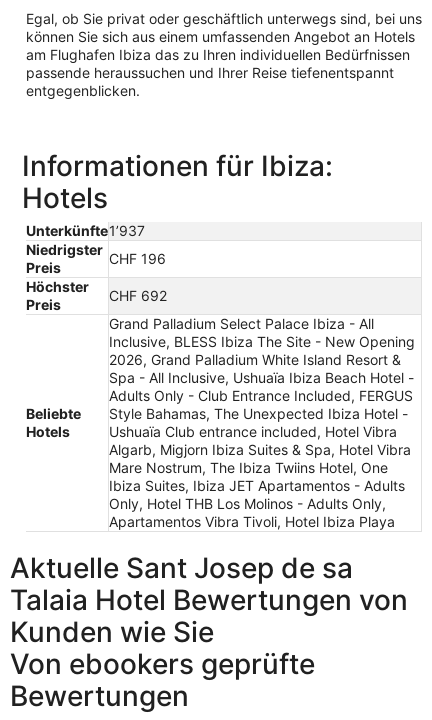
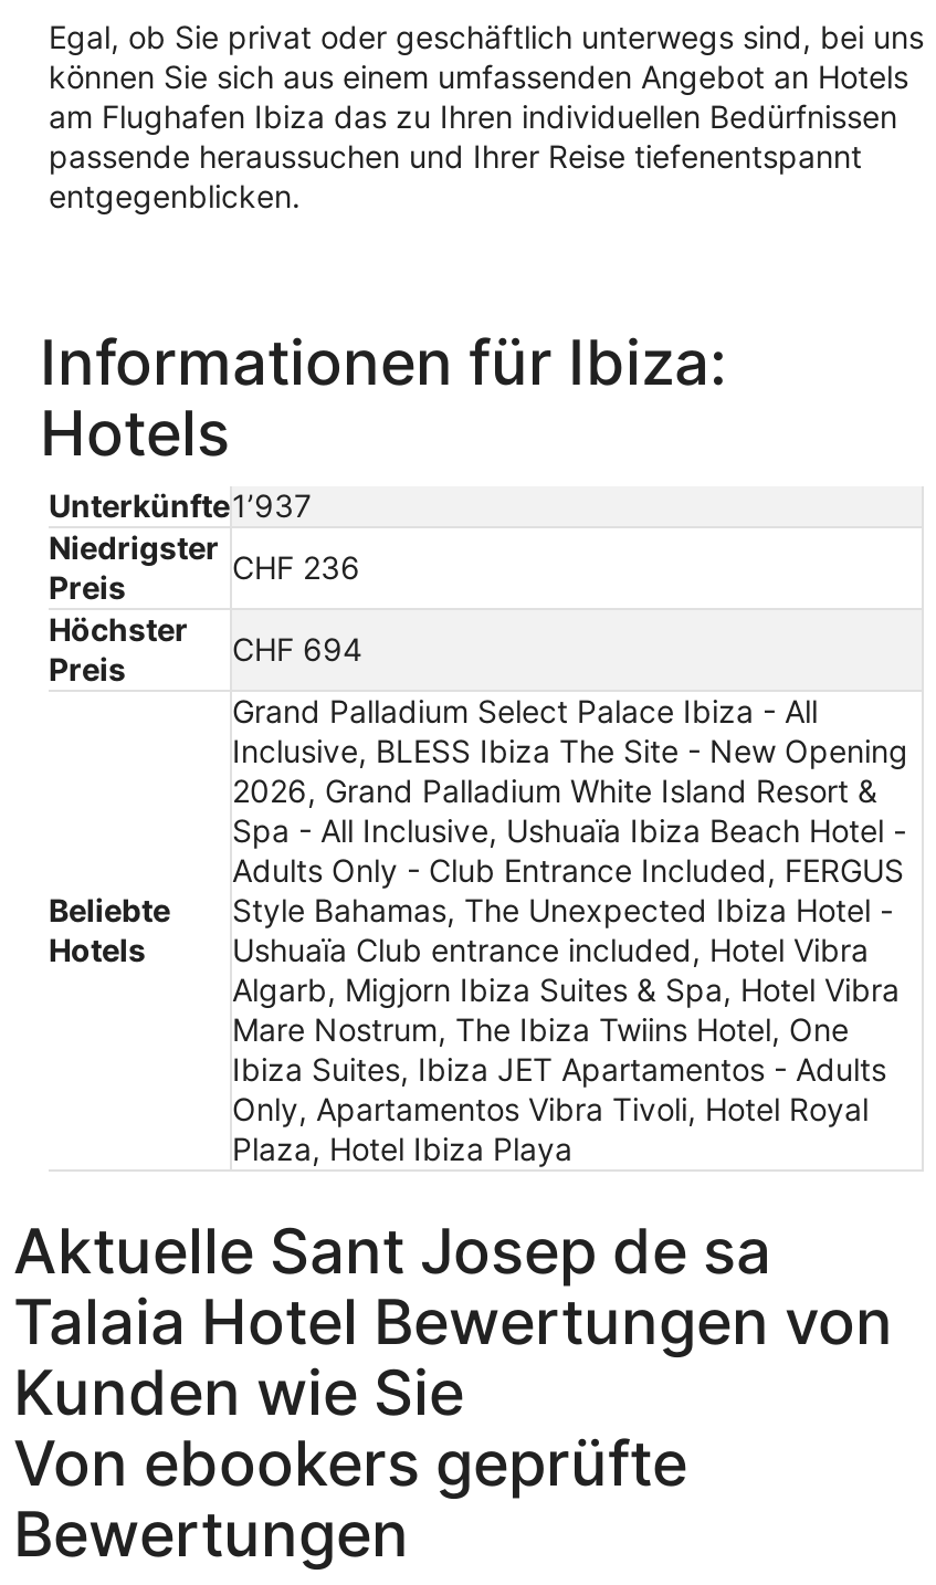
- CHF 196
+ CHF 236

- CHF 692
+ CHF 694

- Only, Hotel THB Los Molinos - Adults Only,
- Apartamentos Vibra Tivoli, Hotel Ibiza Playa
+ Only, Apartamentos Vibra Tivoli, Hotel Royal
+ Plaza, Hotel Ibiza Playa
